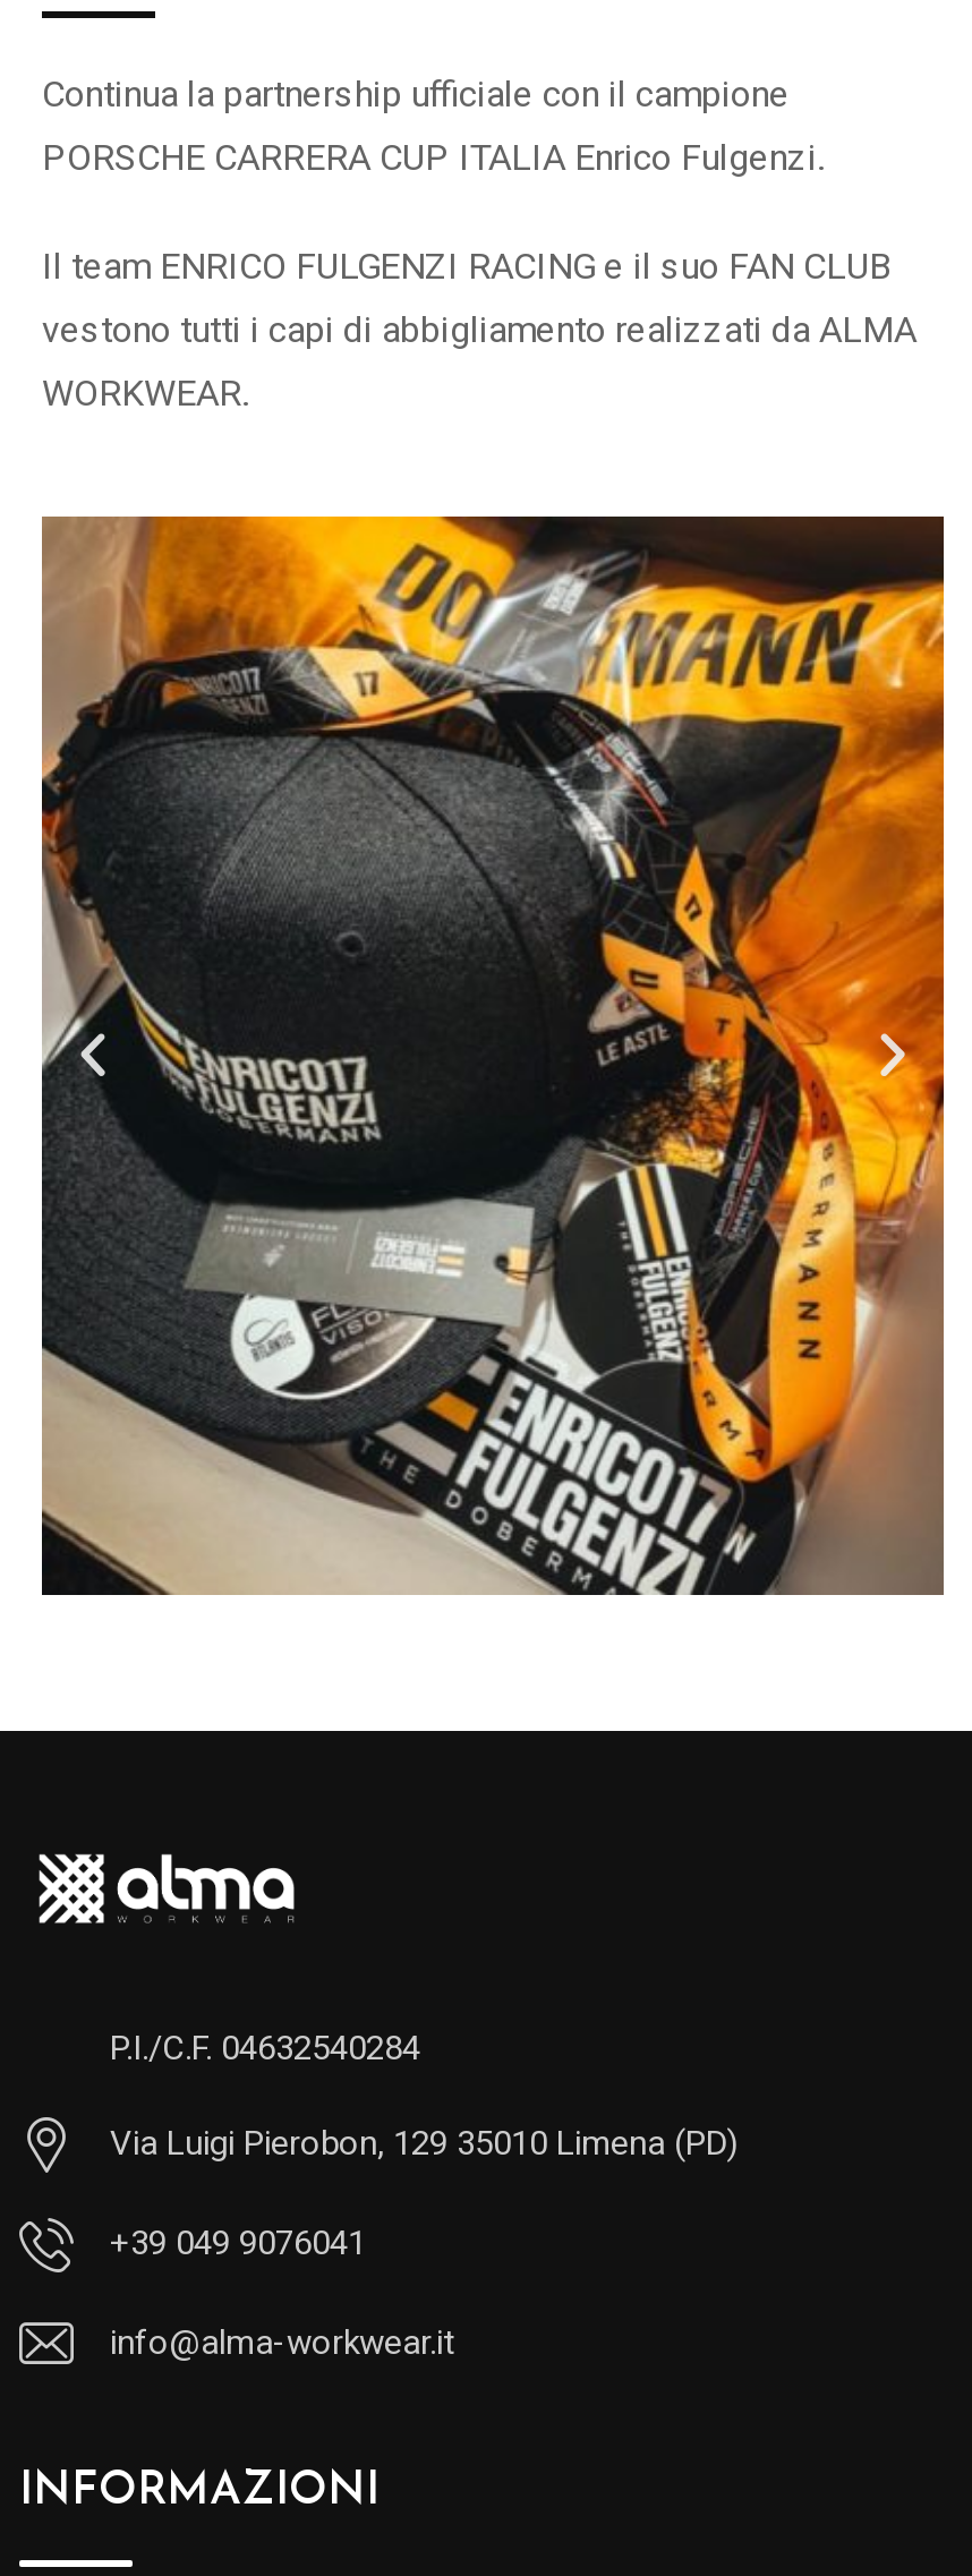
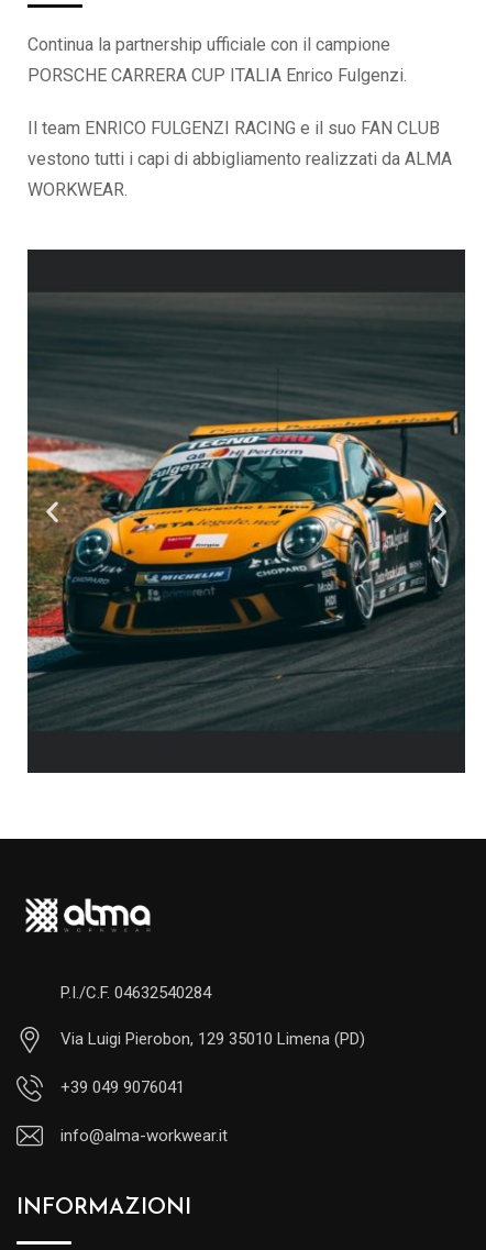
- [image]
+ [image]
